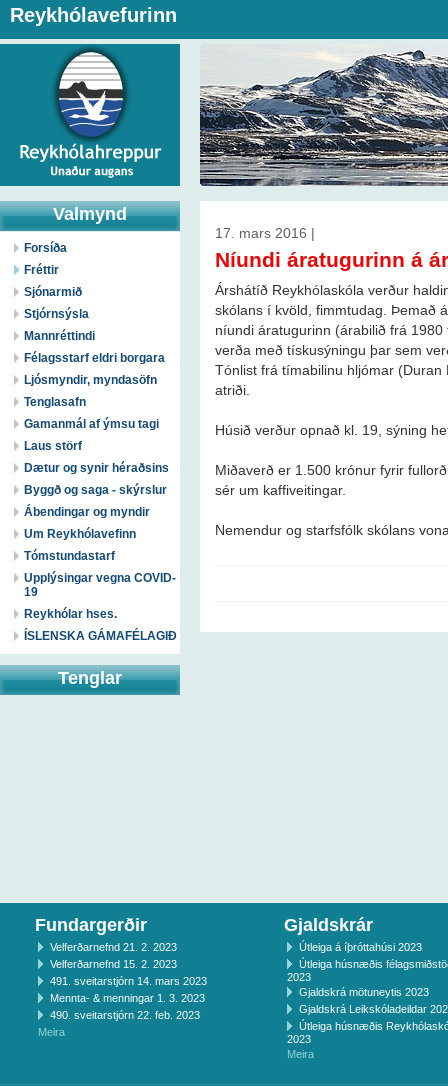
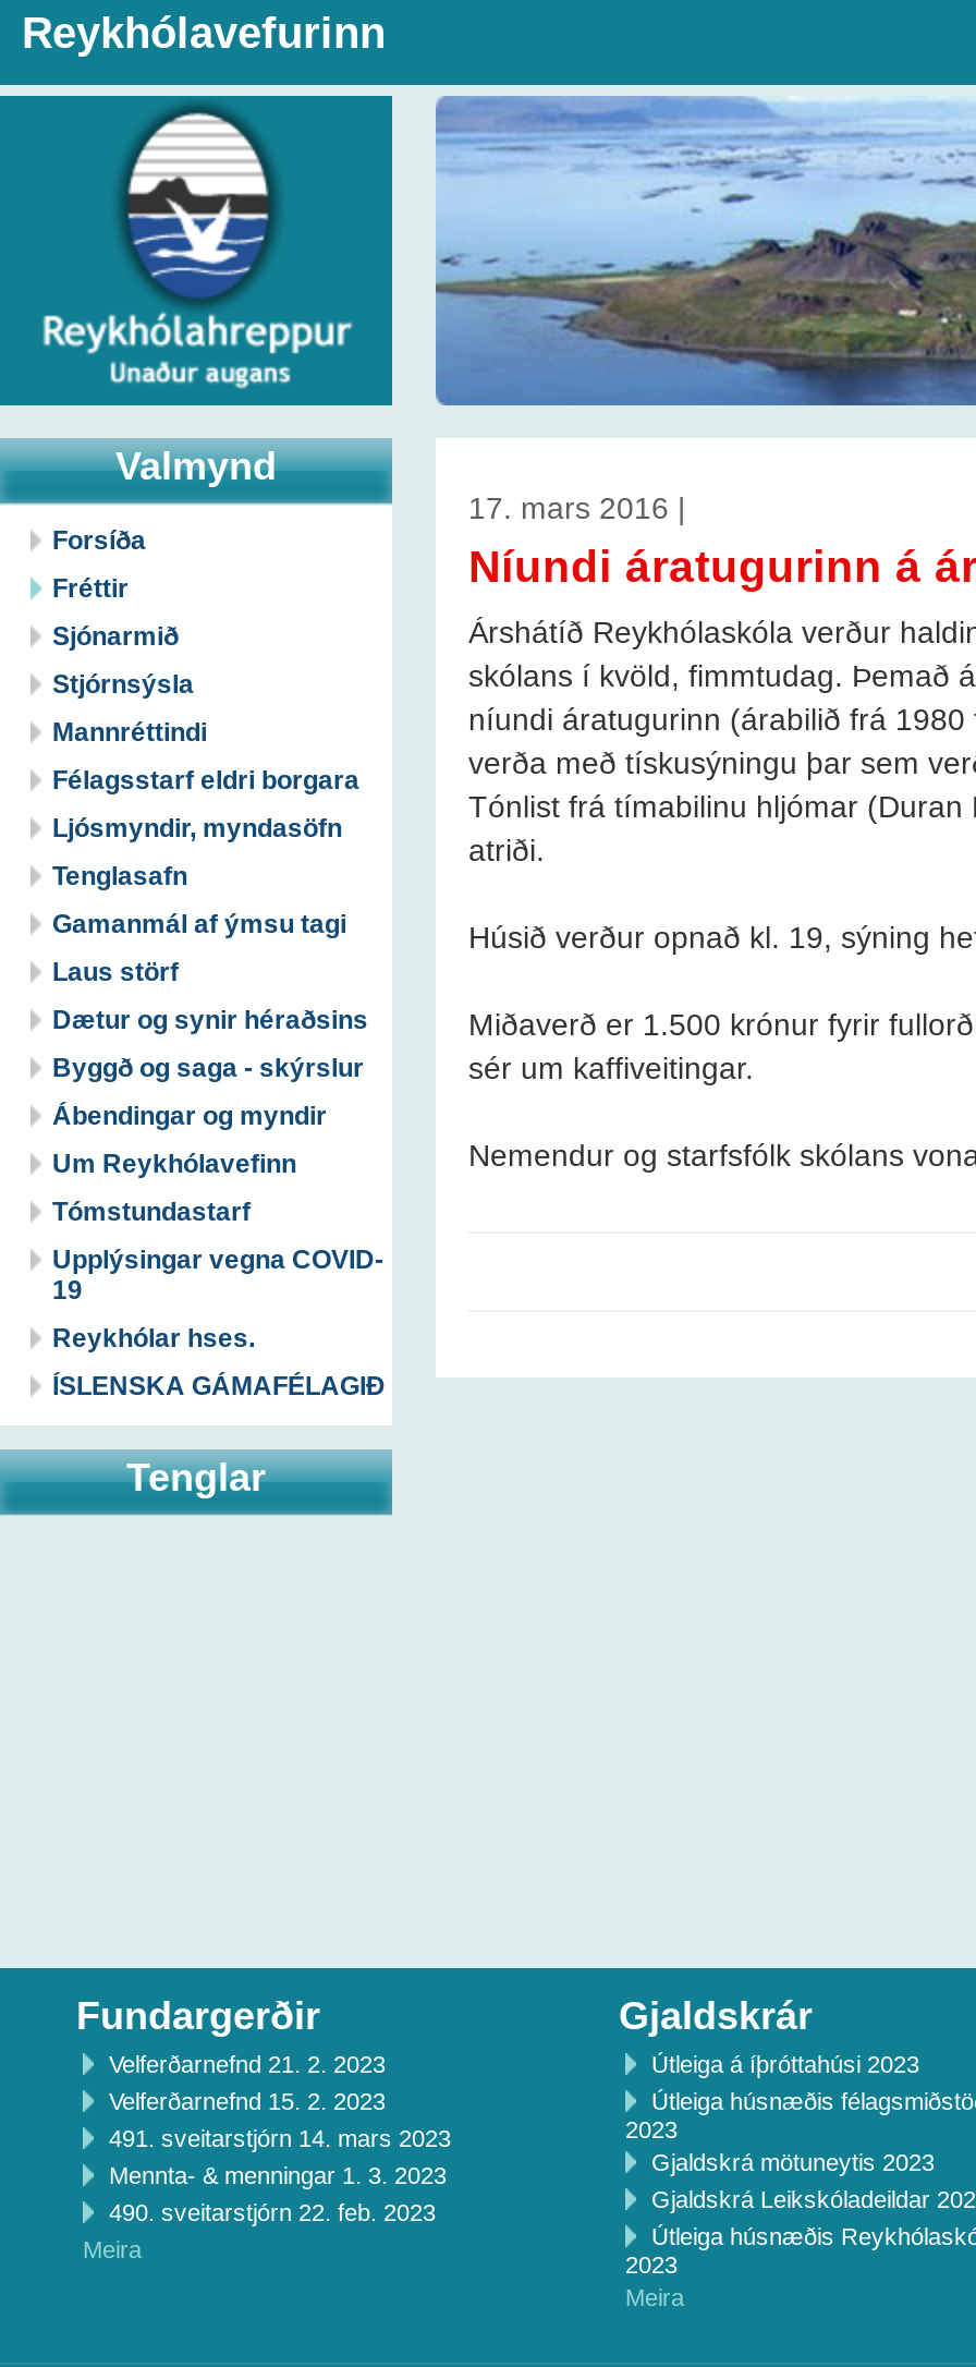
- [image]
+ [image]
